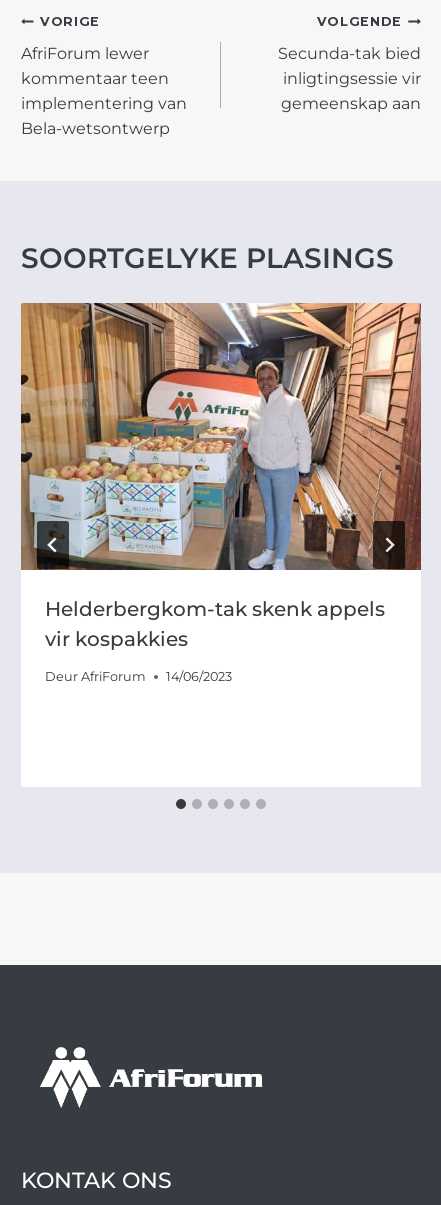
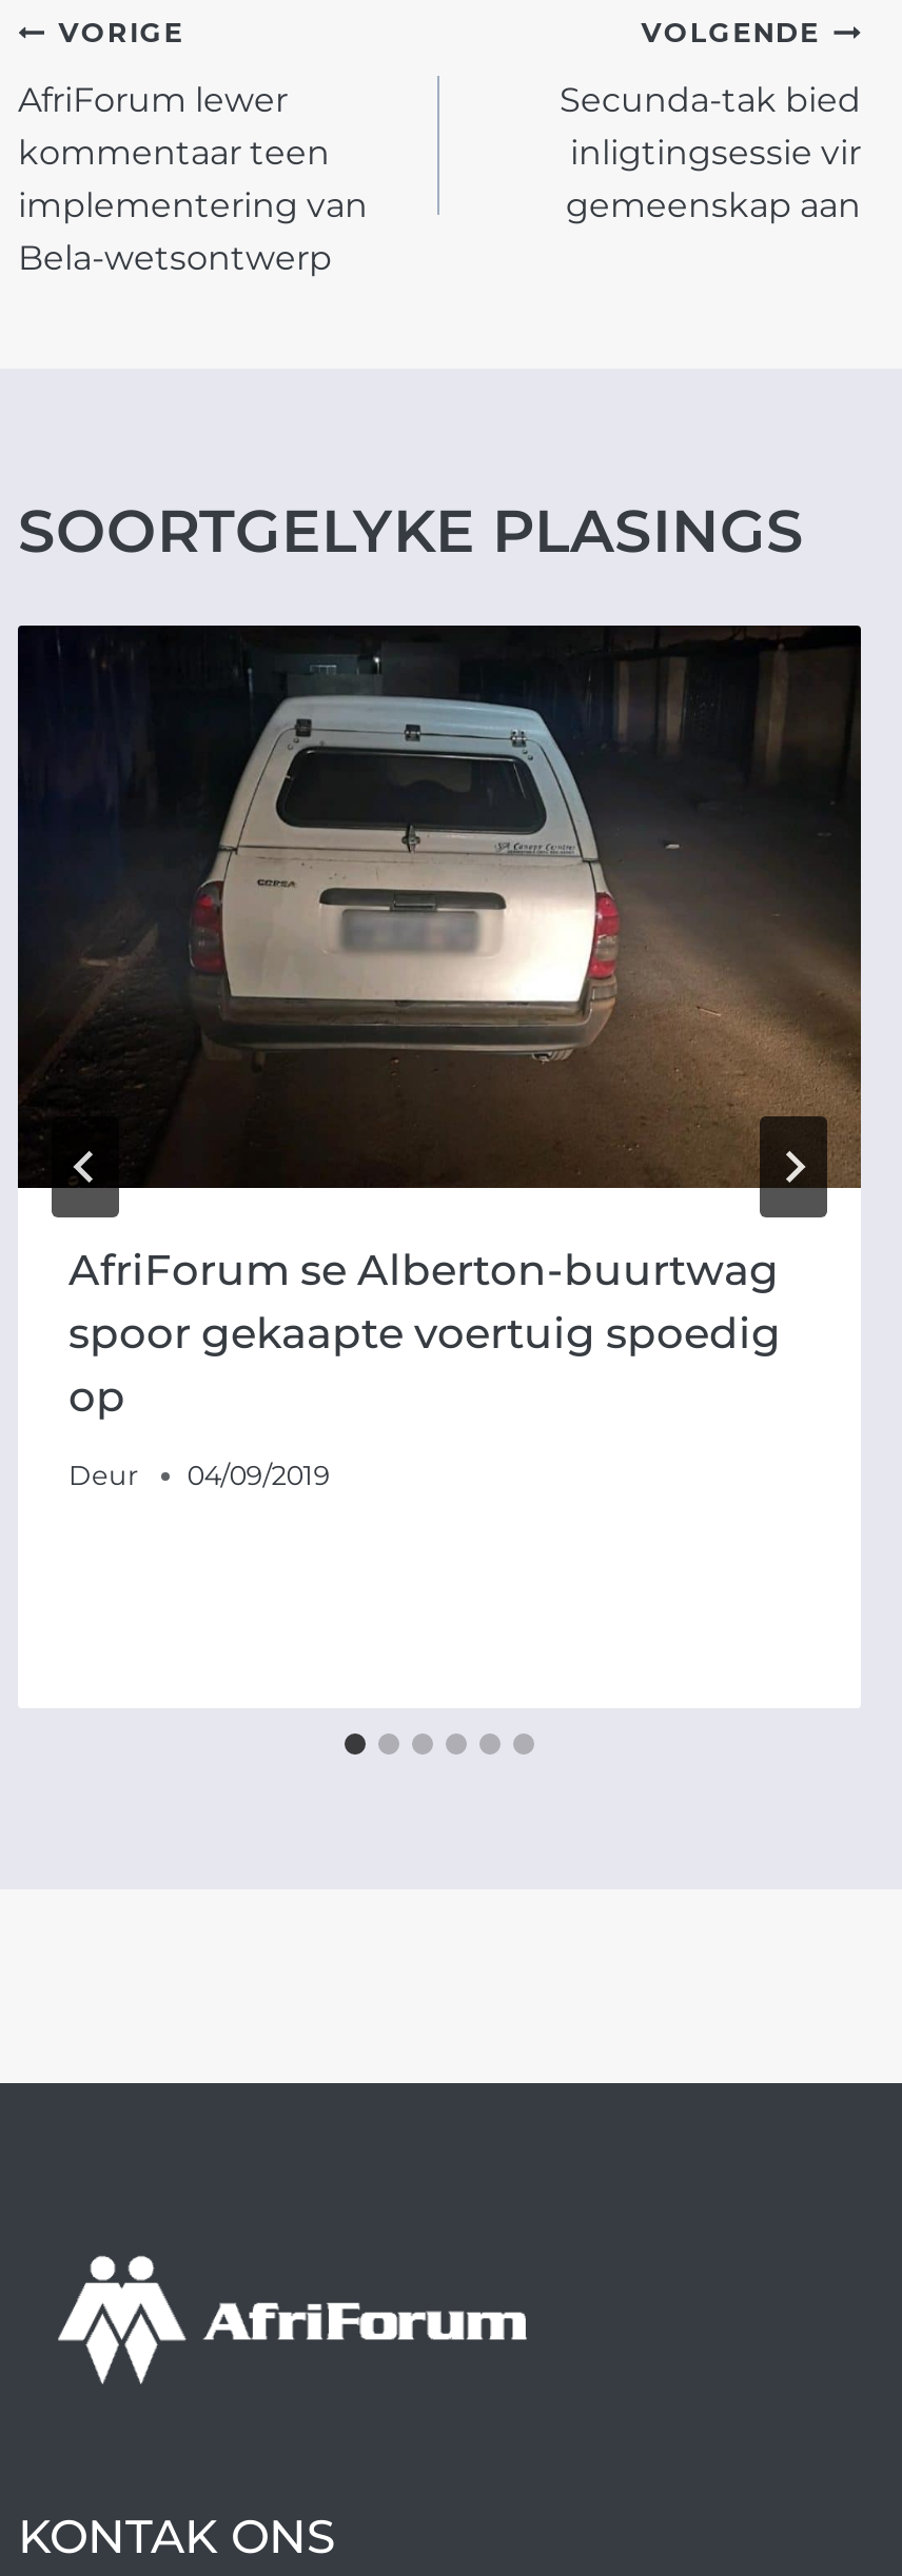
- [image]
- Helderbergkom-tak skenk appels
- vir kospakkies
+ [image]
+ AfriForum se Alberton-buurtwag
+ spoor gekaapte voertuig spoedig
+ op

- Deur AfriForum
- 14/06/2023
+ Deur
+ 04/09/2019
